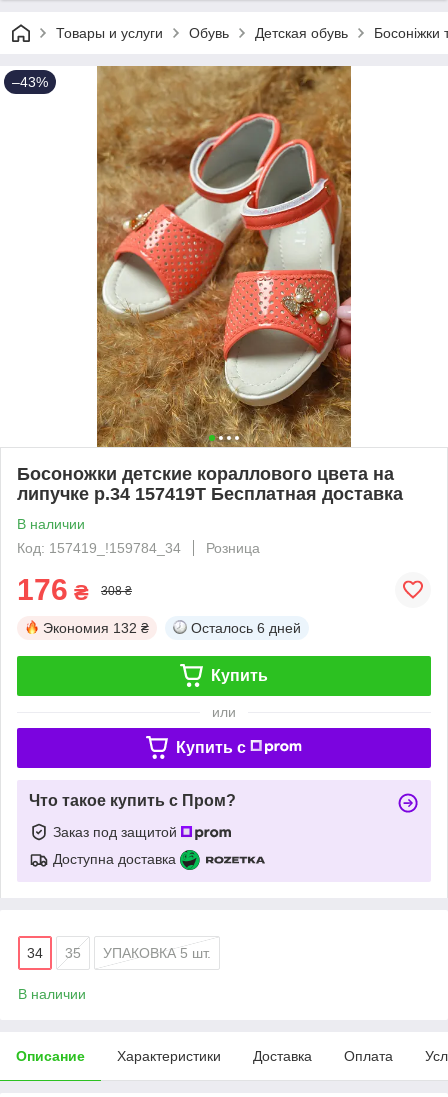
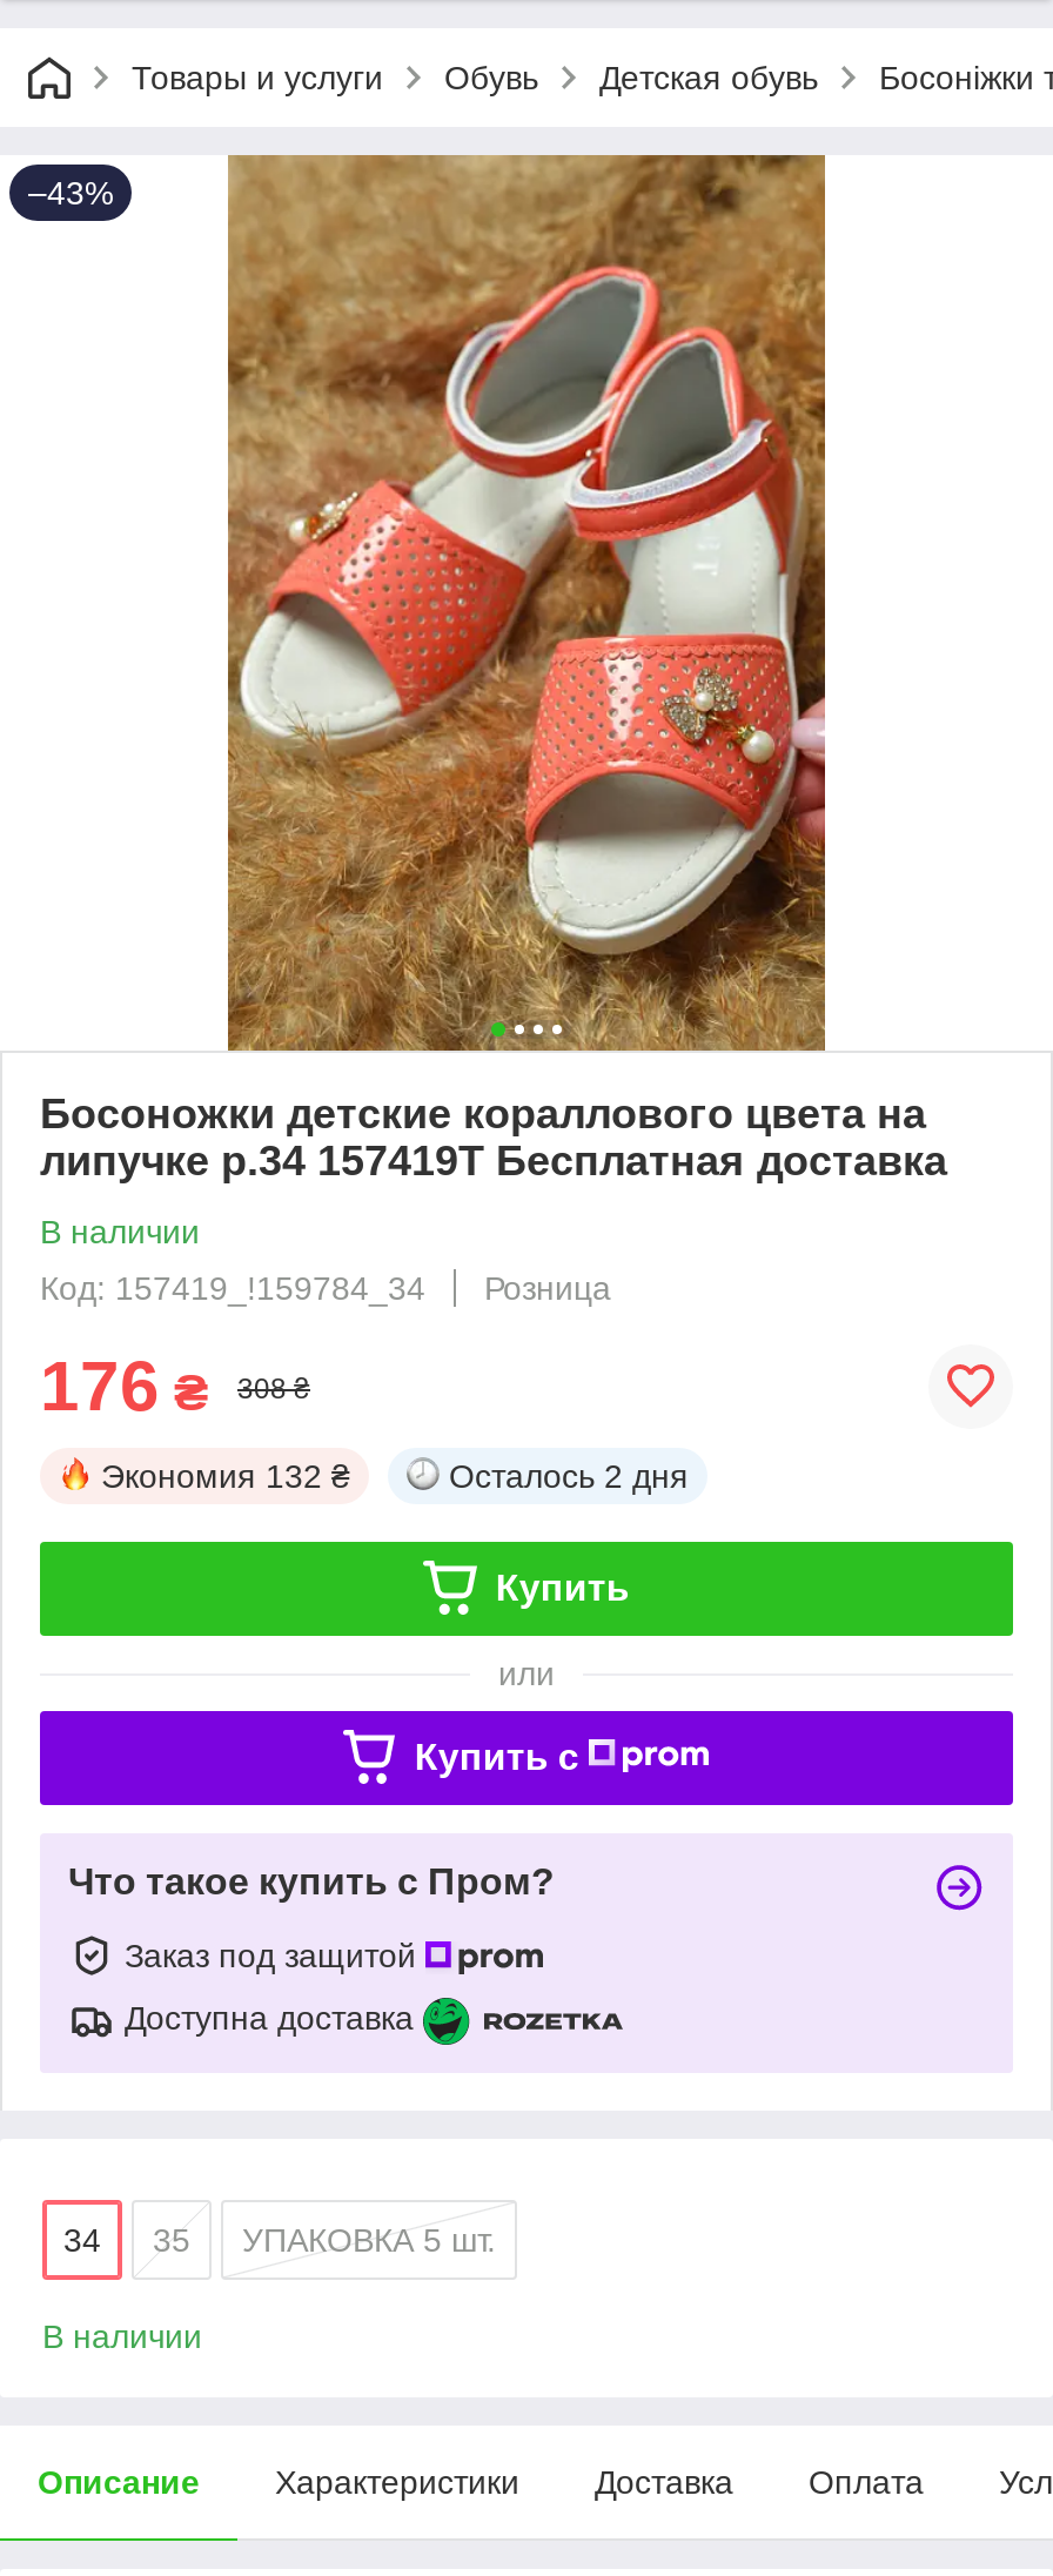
- Осталось 6 дней
+ Осталось 2 дня
